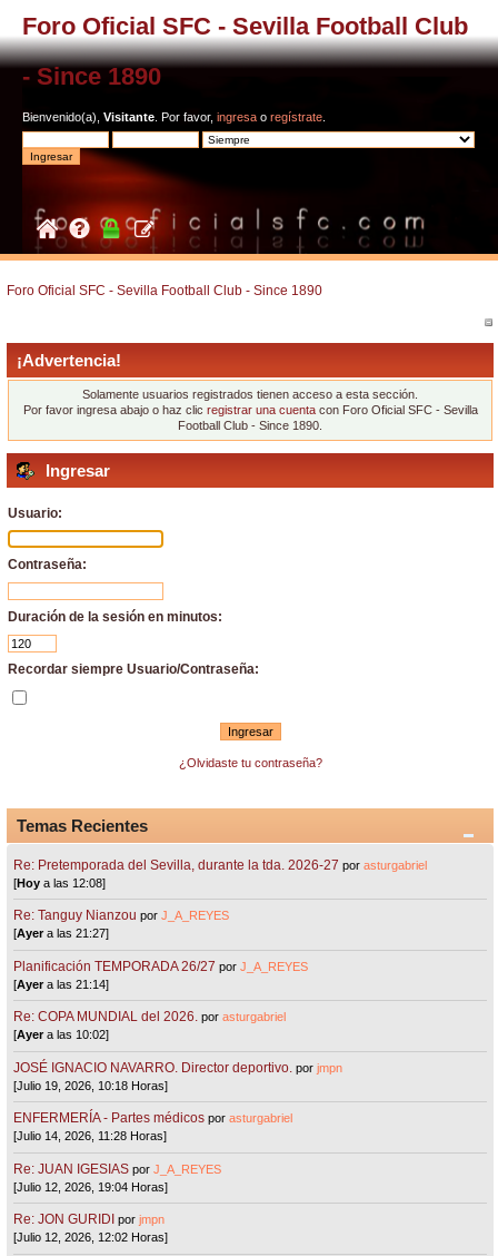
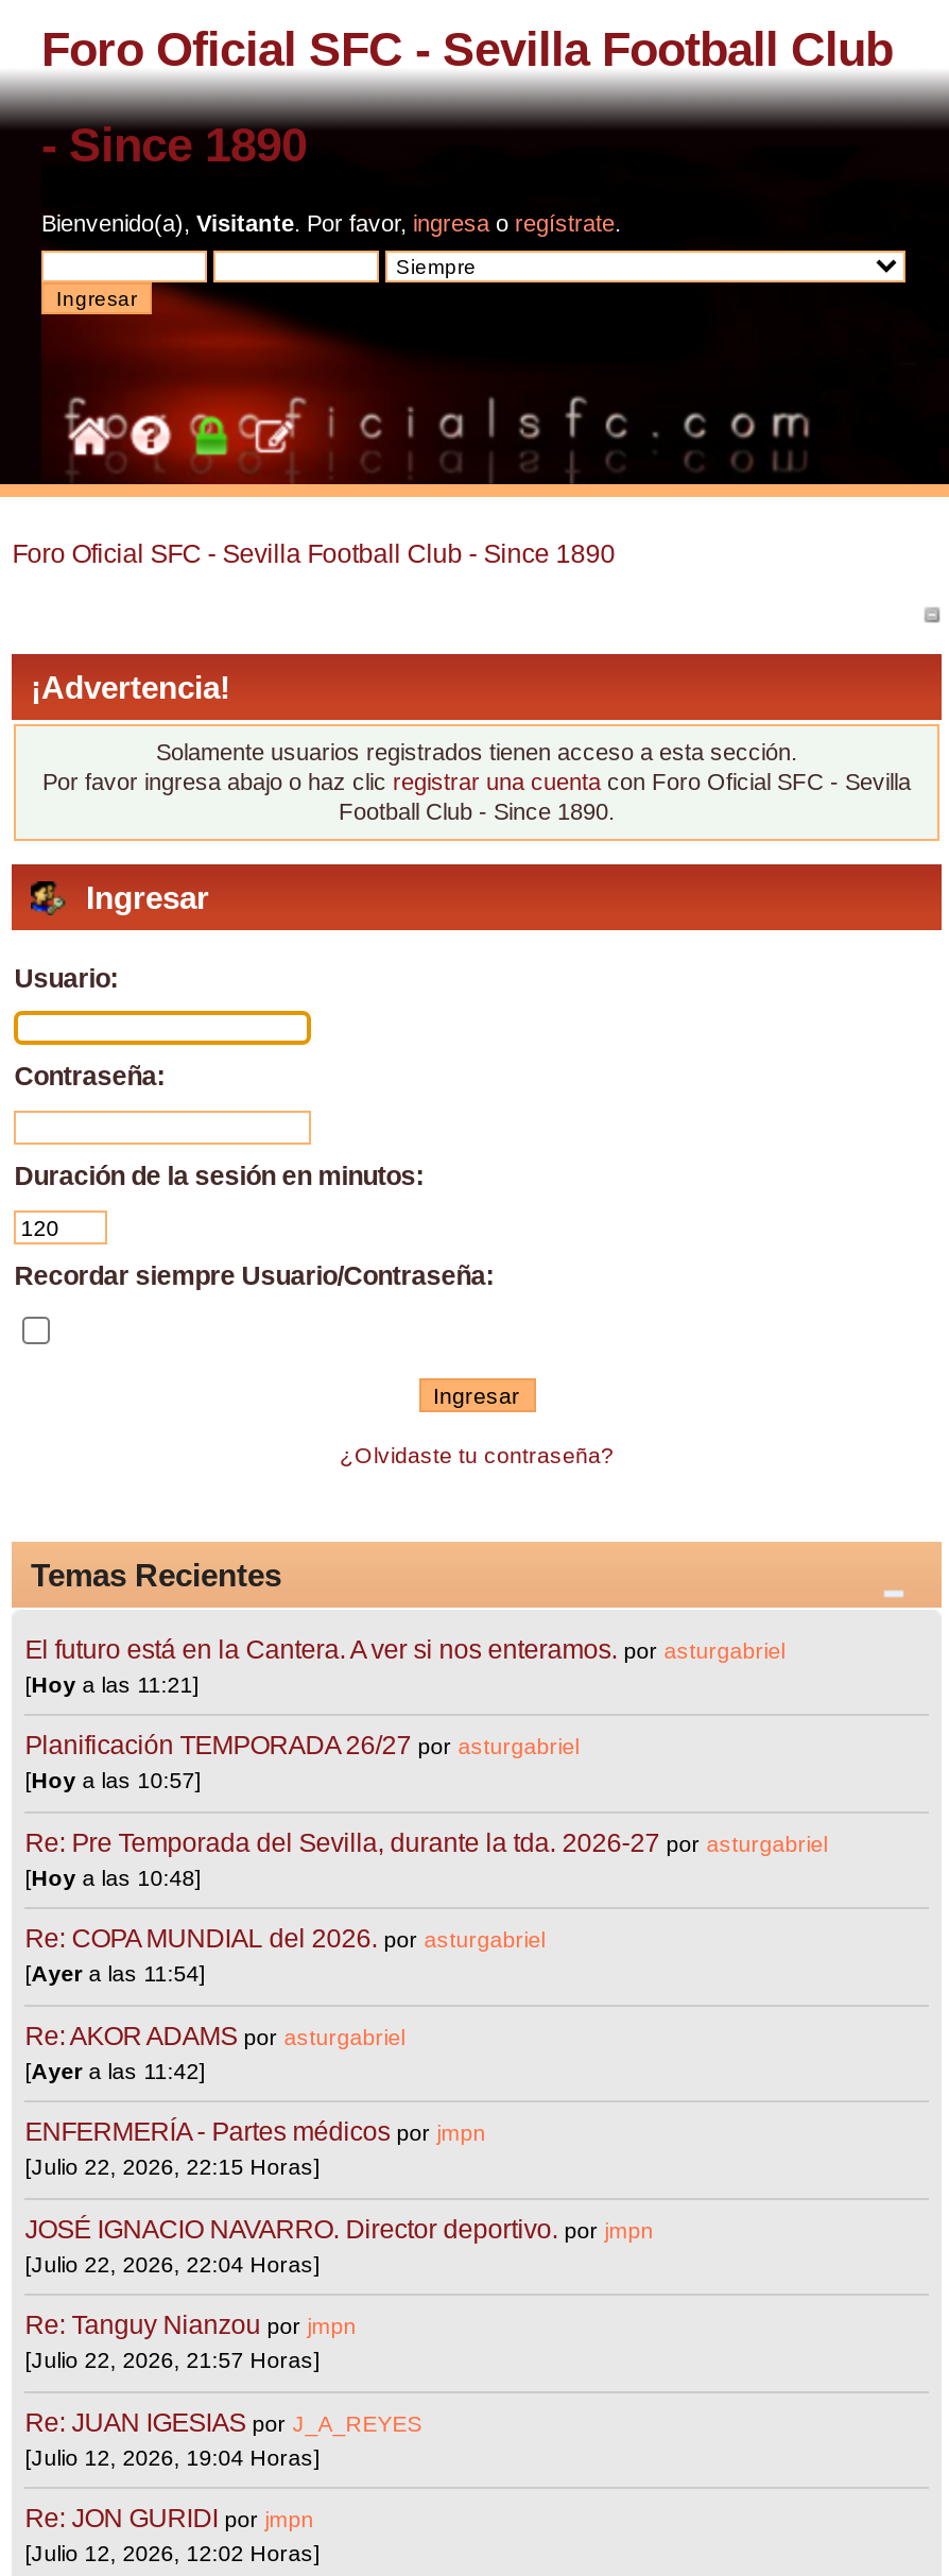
- Re: Pretemporada del Sevilla, durante la tda. 2026-27 por asturgabriel
- [Hoy a las 12:08]
+ El futuro está en la Cantera. A ver si nos enteramos. por asturgabriel
+ [Hoy a las 11:21]

- Re: Tanguy Nianzou por J_A_REYES
- [Ayer a las 21:27]
+ Planificación TEMPORADA 26/27 por asturgabriel
+ [Hoy a las 10:57]

- Planificación TEMPORADA 26/27 por J_A_REYES
- [Ayer a las 21:14]
+ Re: Pre Temporada del Sevilla, durante la tda. 2026-27 por asturgabriel
+ [Hoy a las 10:48]

- [Ayer a las 10:02]
+ [Ayer a las 11:54]
+ Re: AKOR ADAMS por asturgabriel
+ [Ayer a las 11:42]
+ ENFERMERÍA - Partes médicos por jmpn
+ [Julio 22, 2026, 22:15 Horas]

- [Julio 19, 2026, 10:18 Horas]
+ [Julio 22, 2026, 22:04 Horas]

- ENFERMERÍA - Partes médicos por asturgabriel
- [Julio 14, 2026, 11:28 Horas]
+ Re: Tanguy Nianzou por jmpn
+ [Julio 22, 2026, 21:57 Horas]
